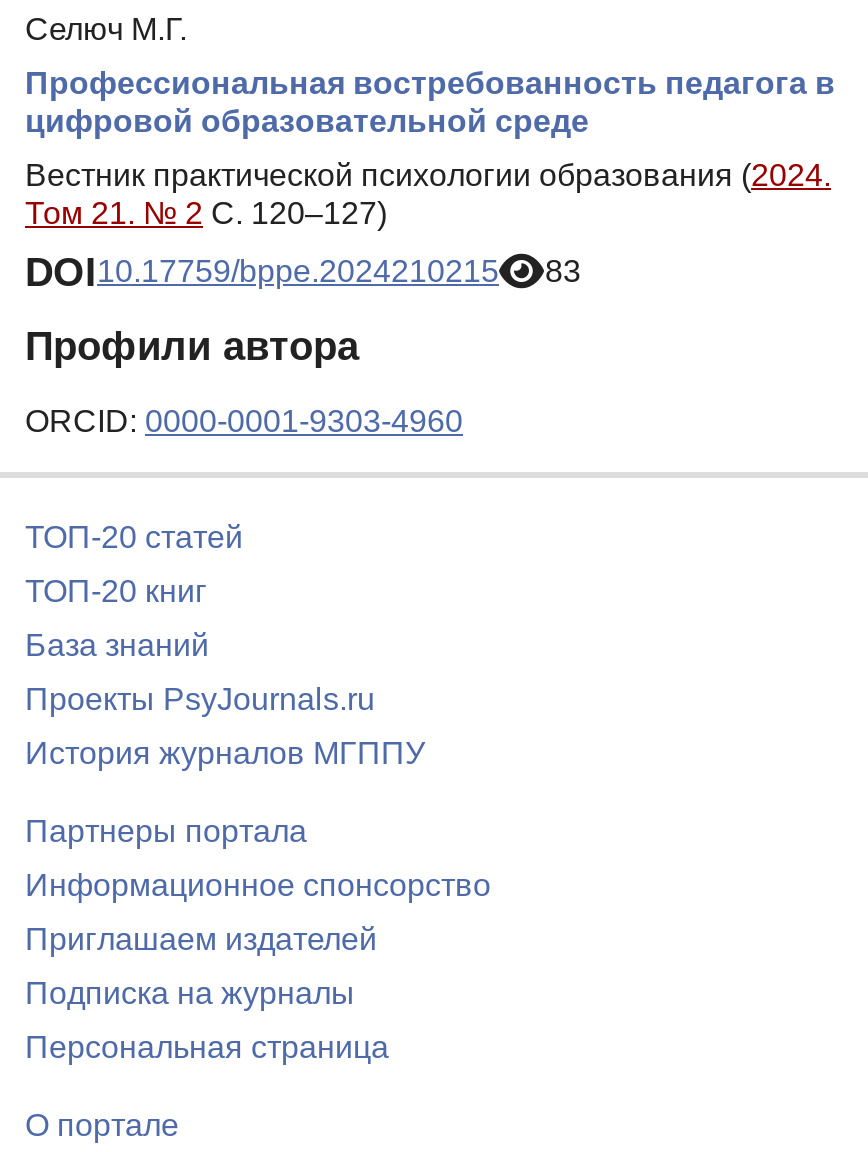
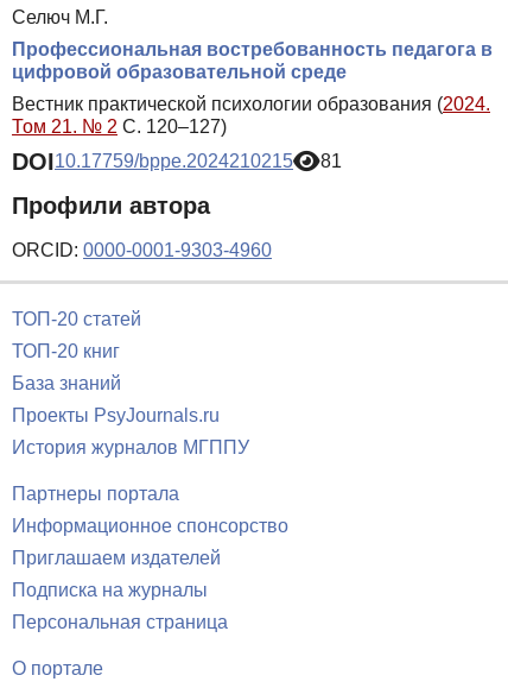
- DOI10.17759/bppe.2024210215 83
+ DOI10.17759/bppe.2024210215 81
